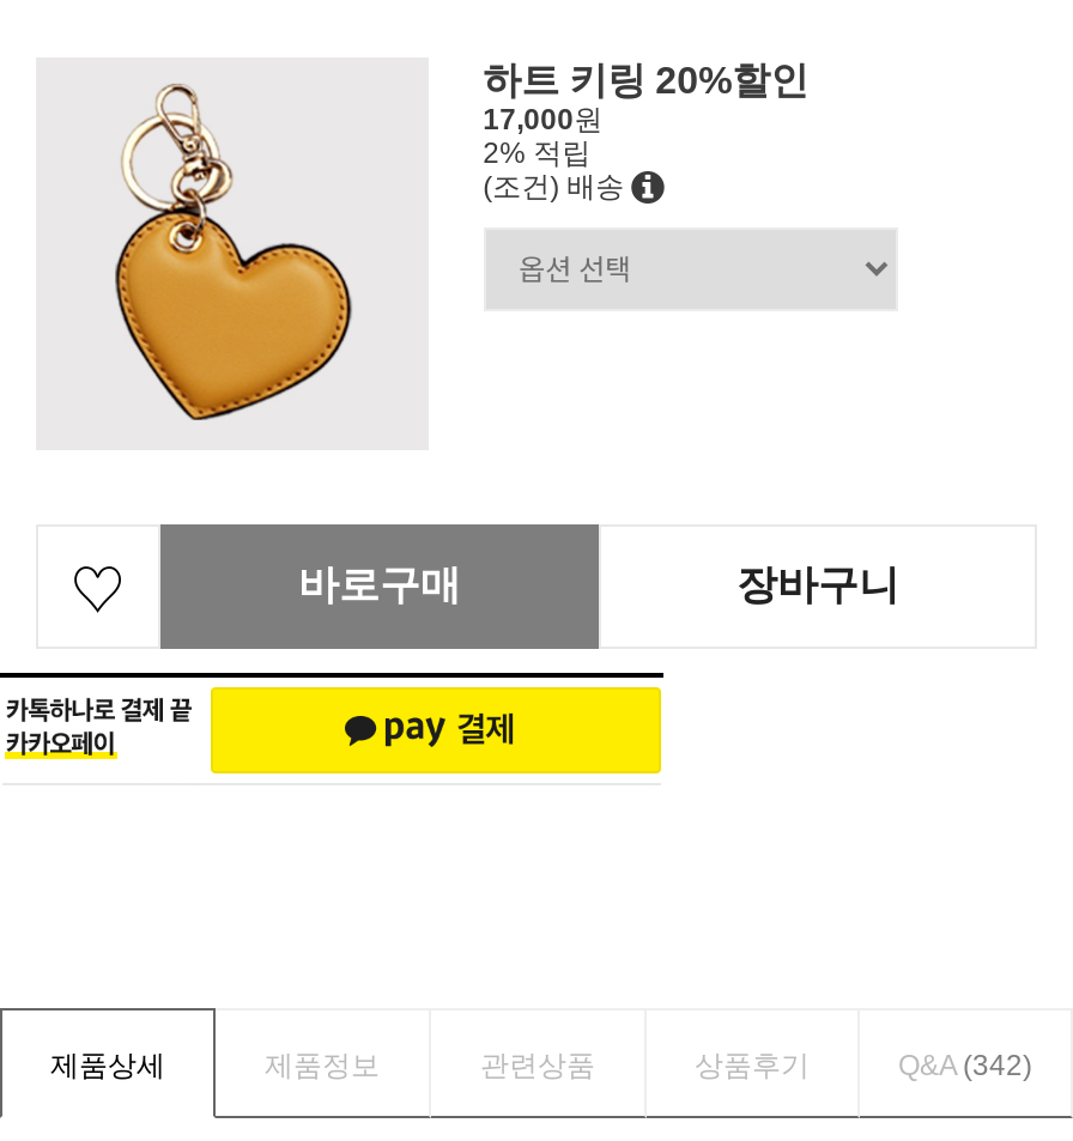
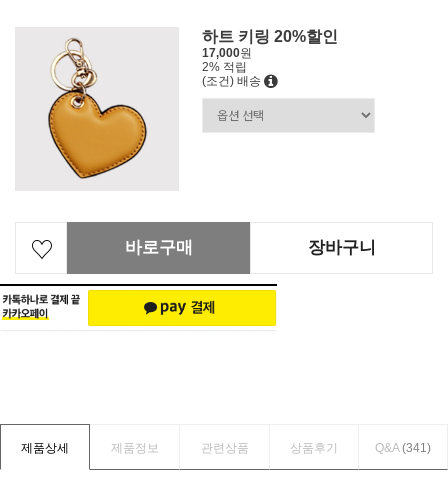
- Q&A (342)
+ Q&A (341)
